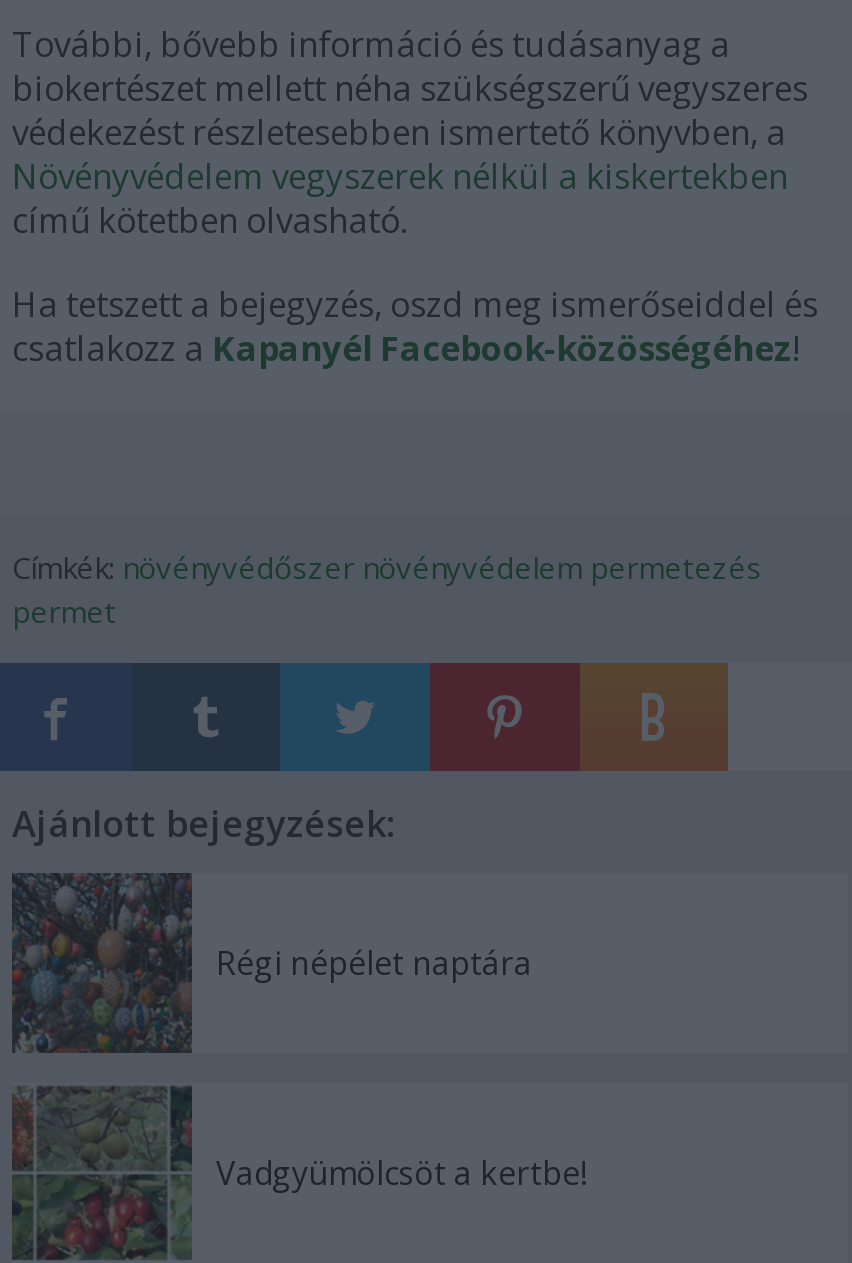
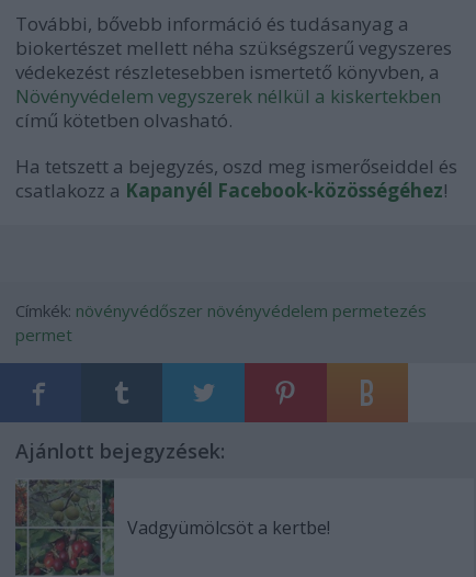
- [image]
- Régi népélet naptára
